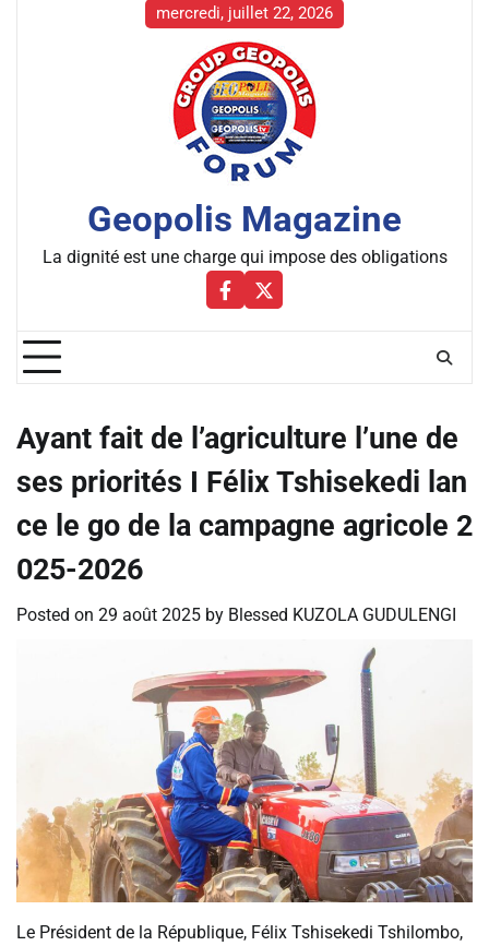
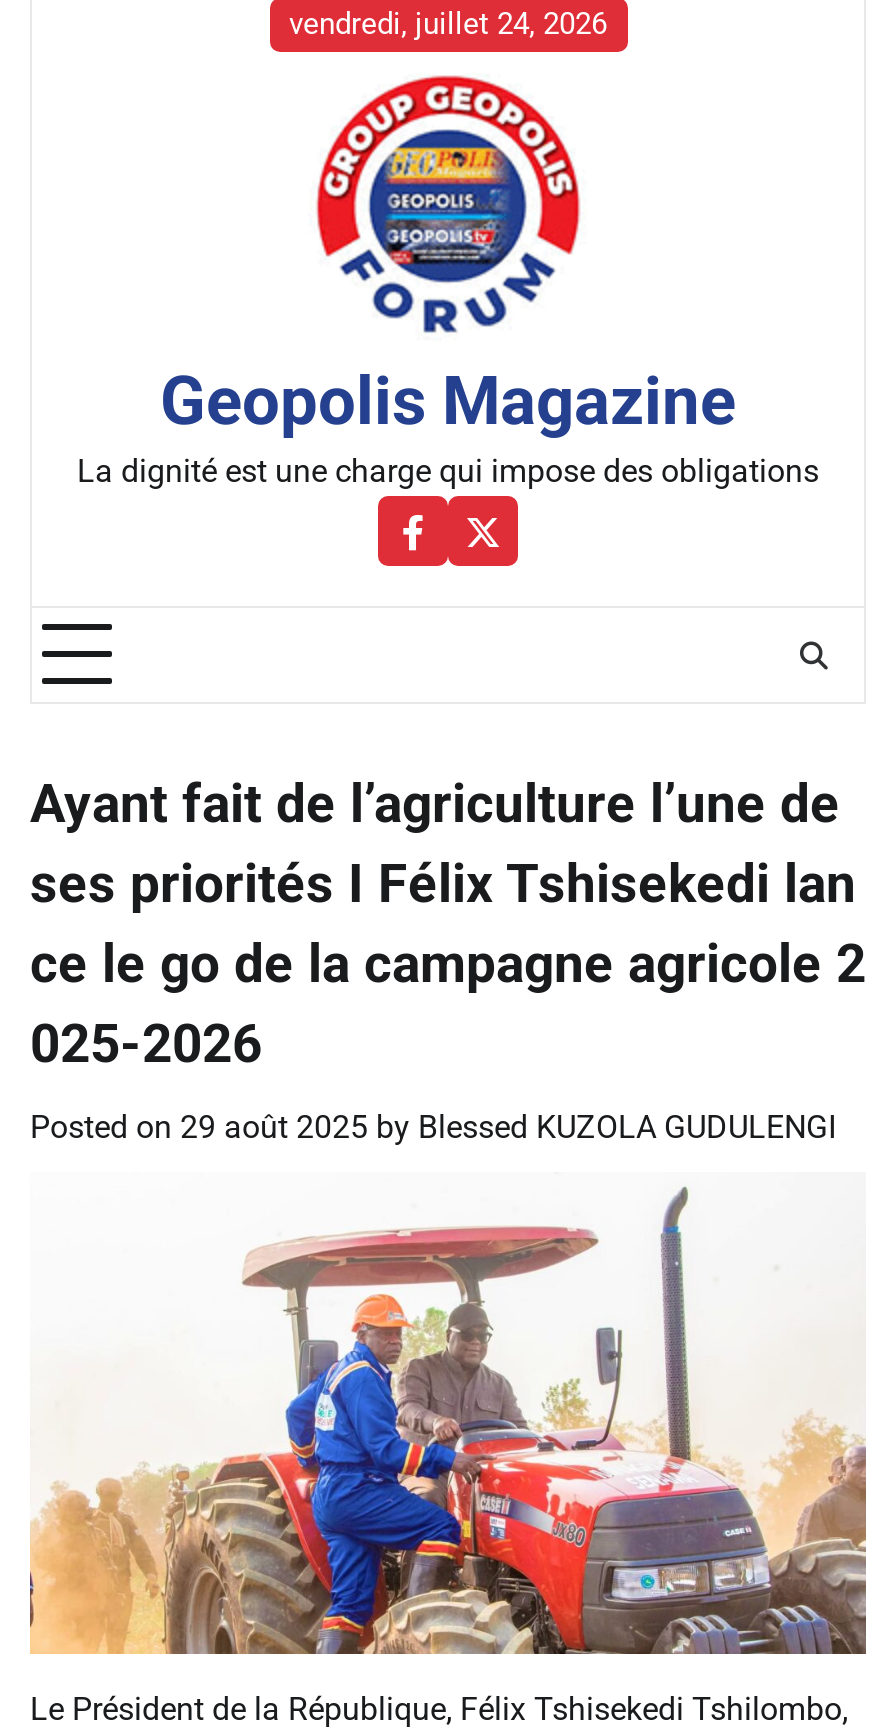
- mercredi, juillet 22, 2026
+ vendredi, juillet 24, 2026
